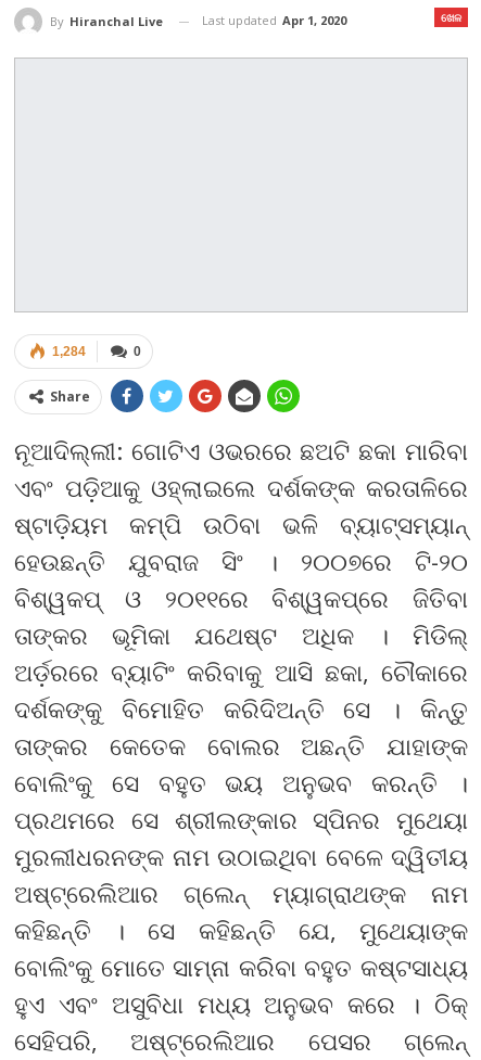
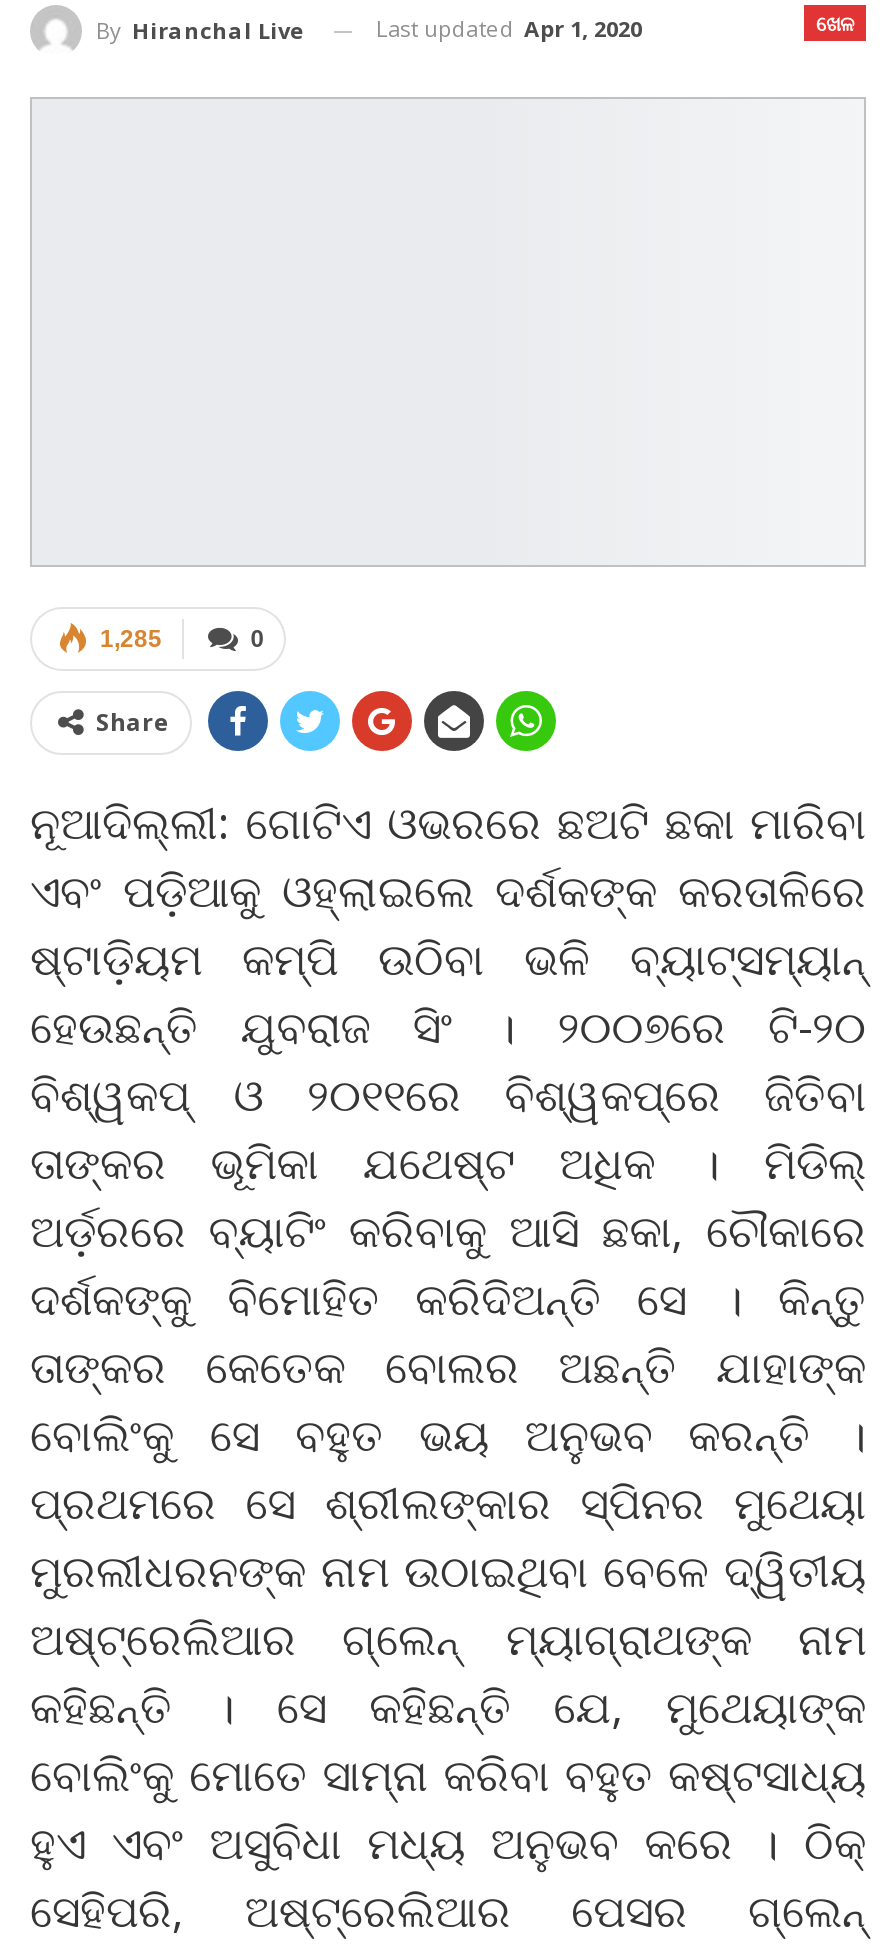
- 1,284
+ 1,285
